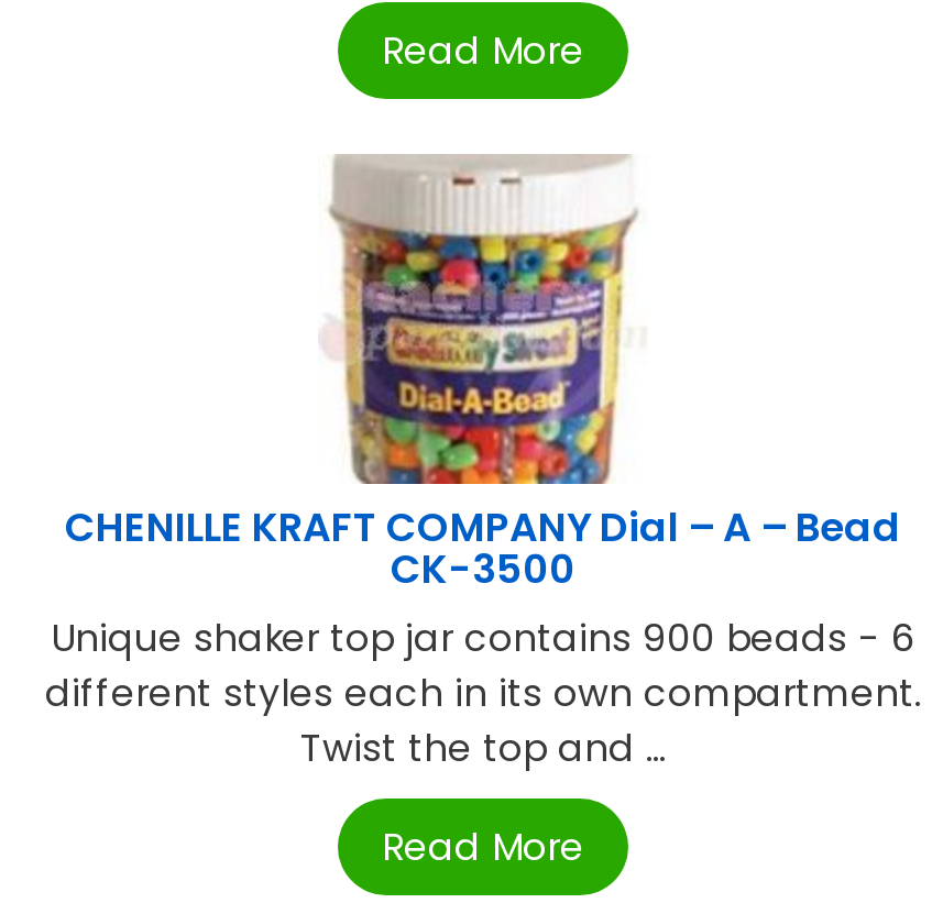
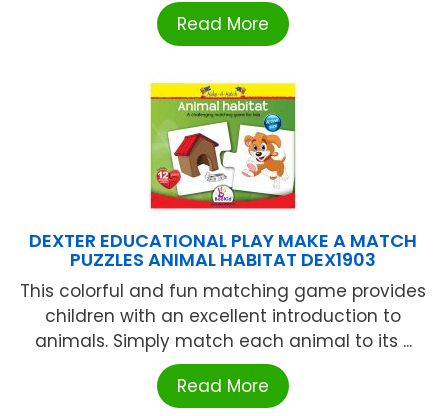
- [image]
- CHENILLE KRAFT COMPANY Dial – A – Bead
- CK-3500
- Unique shaker top jar contains 900 beads - 6
- different styles each in its own compartment.
- Twist the top and ...
+ [image]
+ DEXTER EDUCATIONAL PLAY MAKE A MATCH
+ PUZZLES ANIMAL HABITAT DEX1903
+ This colorful and fun matching game provides
+ children with an excellent introduction to
+ animals. Simply match each animal to its ...
